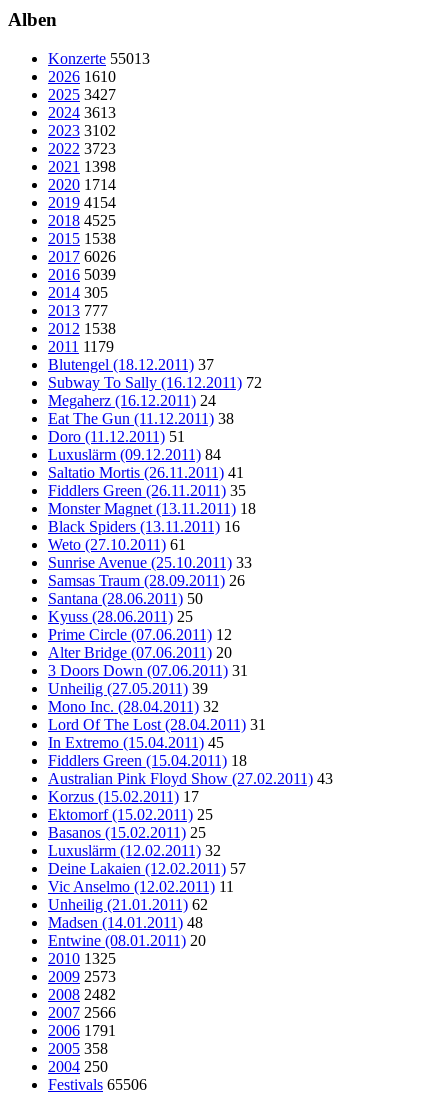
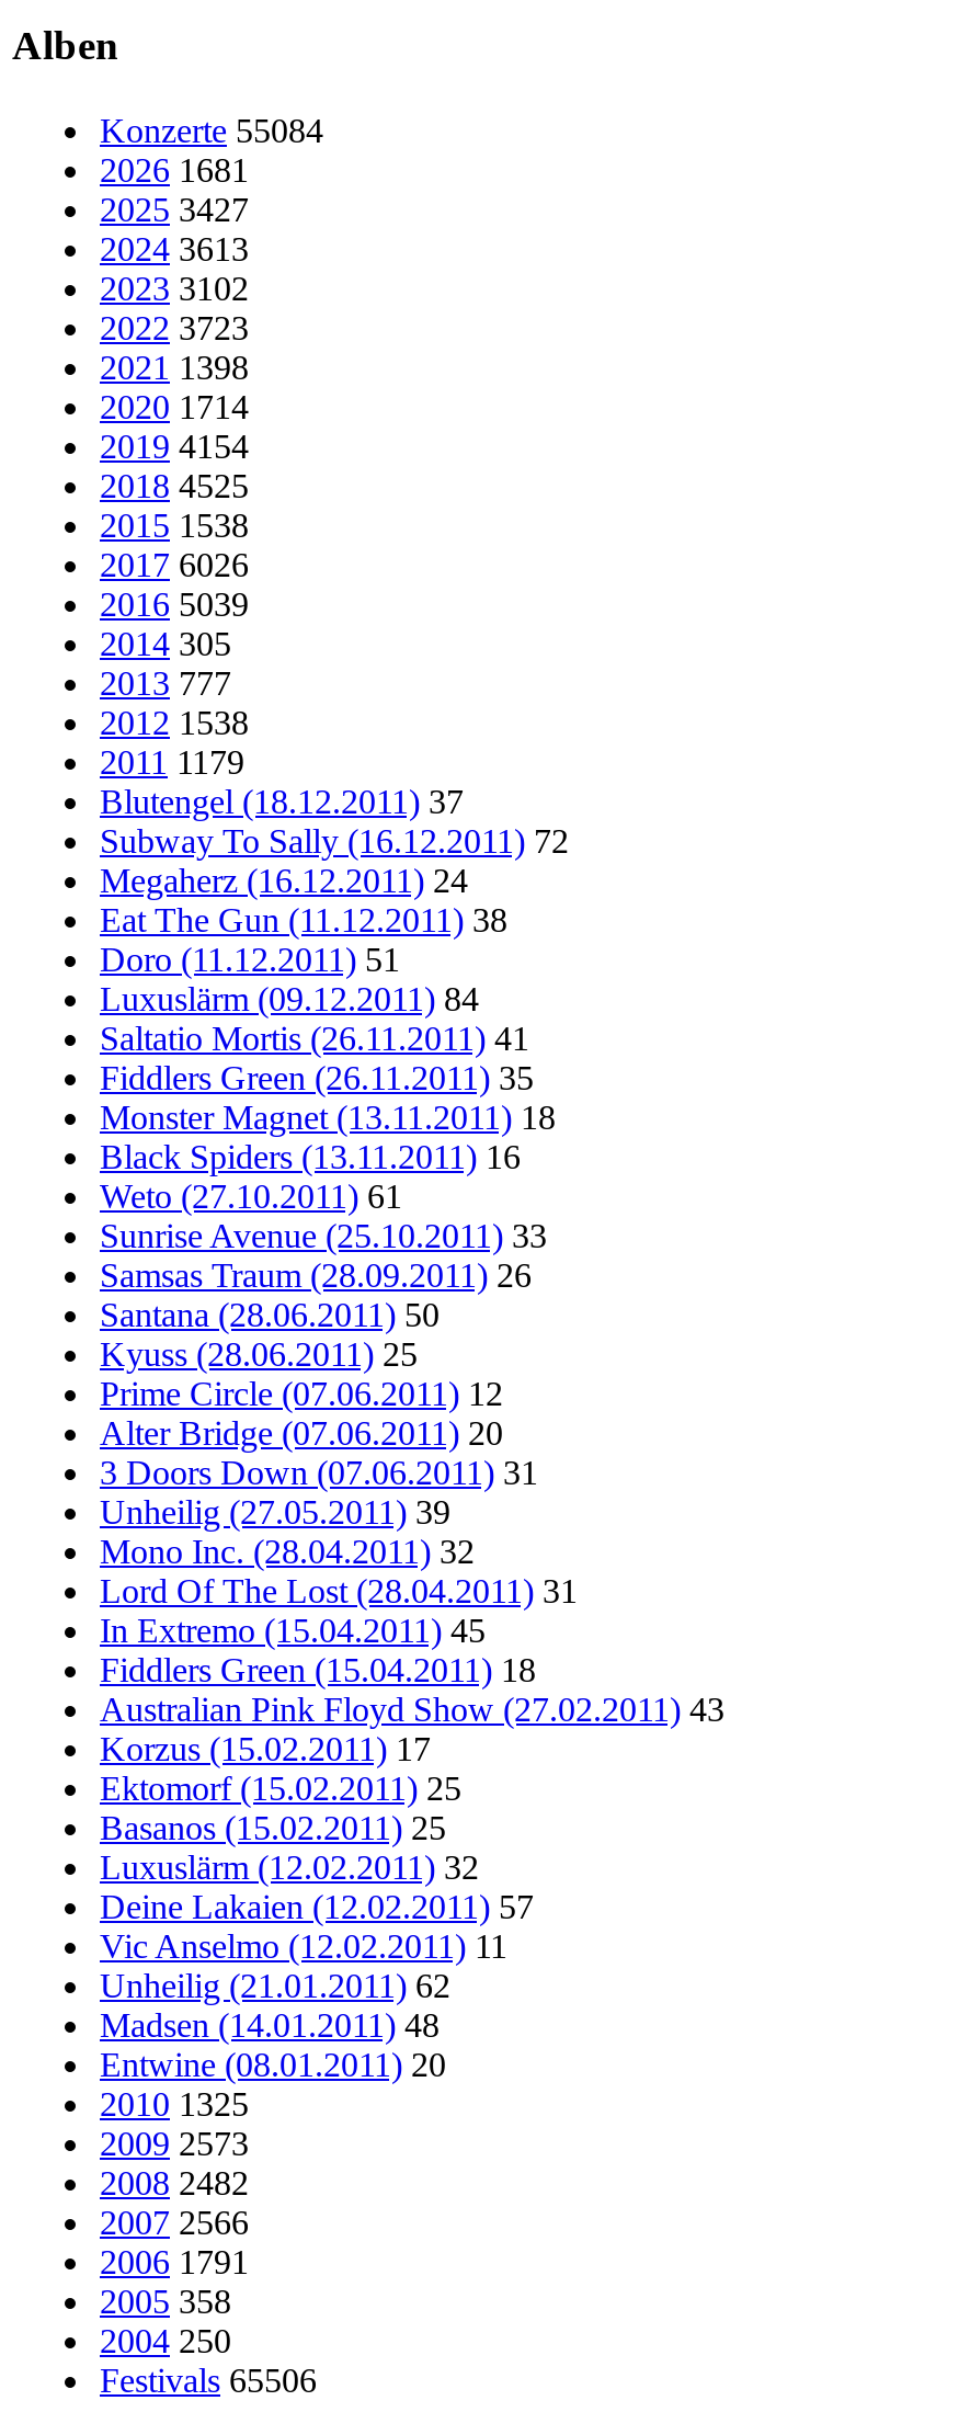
- Konzerte 55013
+ Konzerte 55084

- 2026 1610
+ 2026 1681
